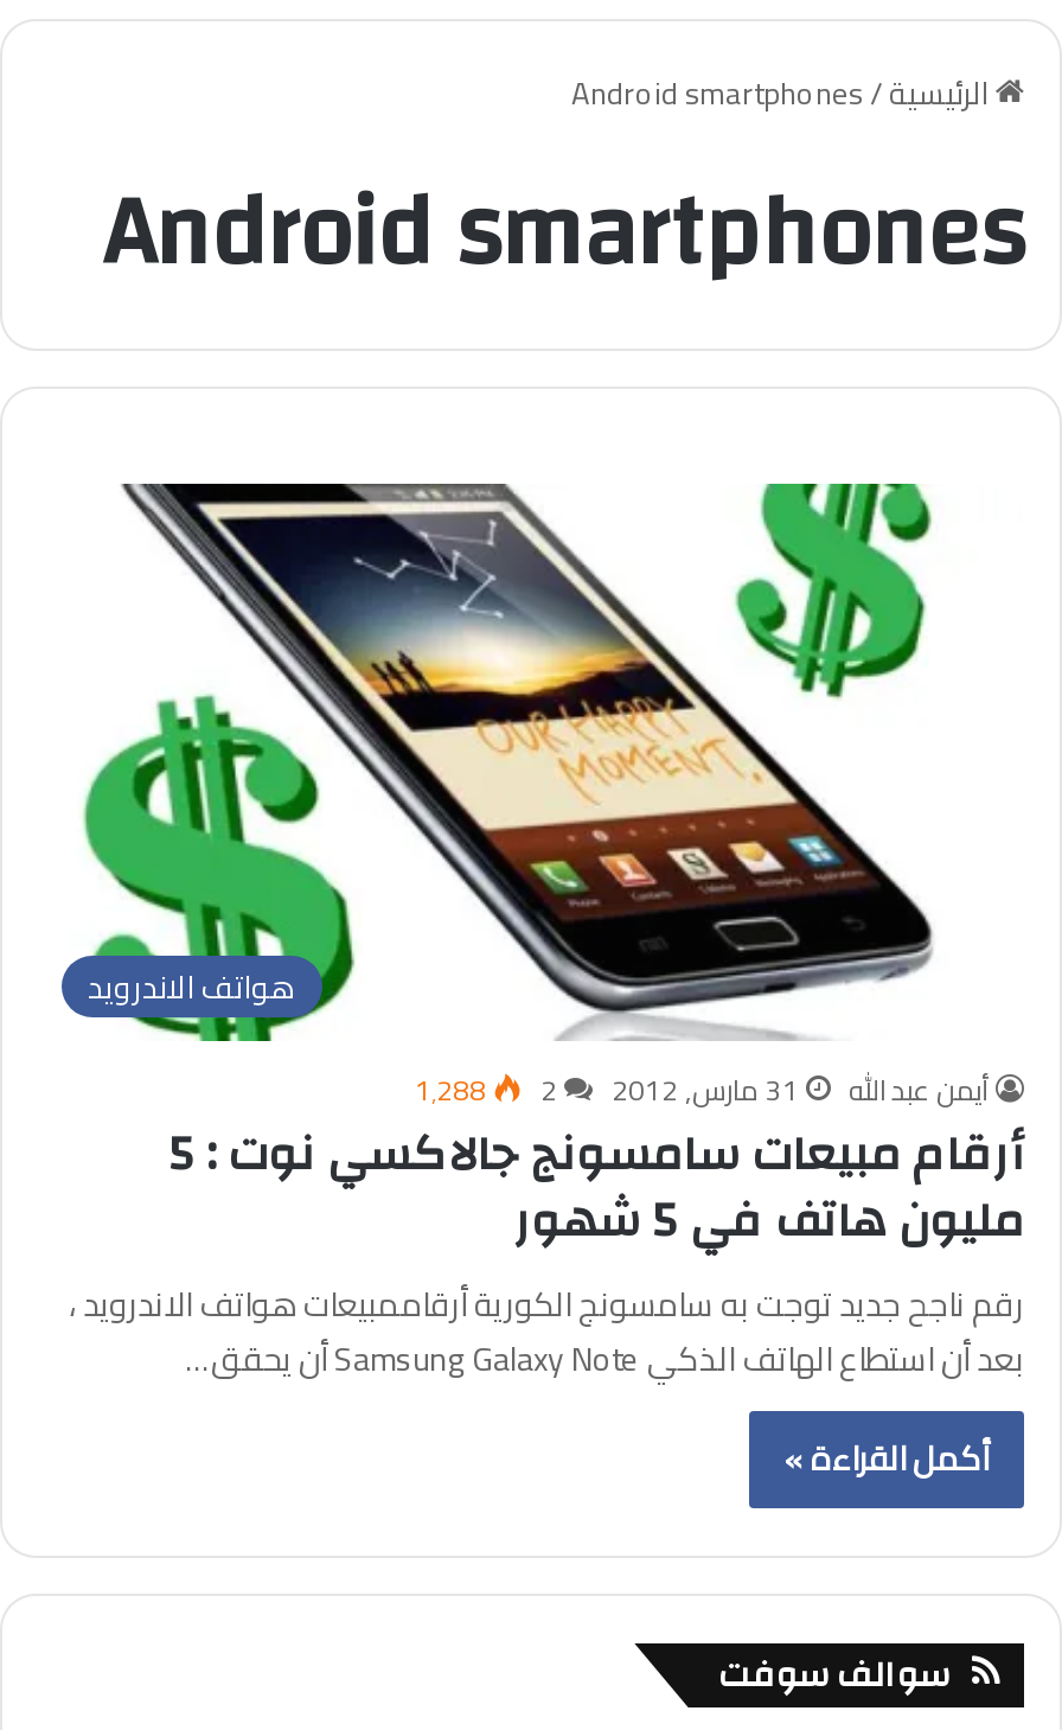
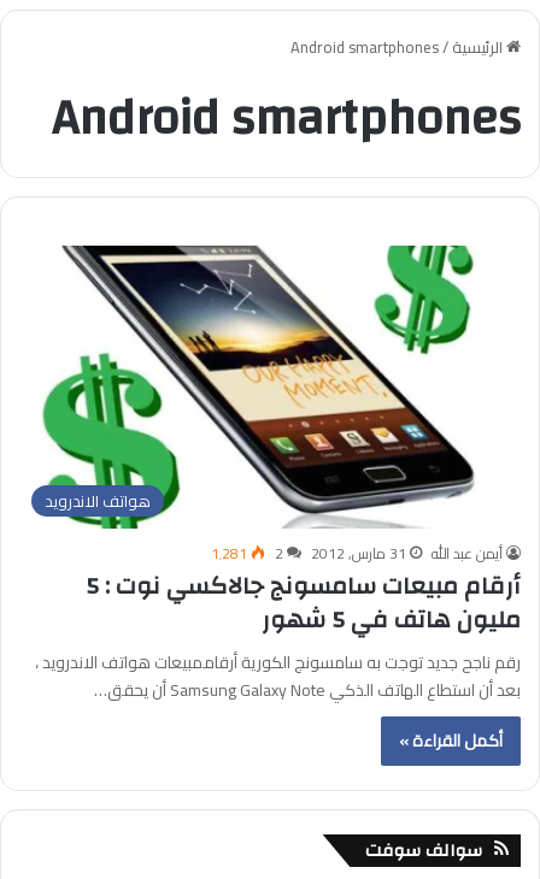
- 1٬288 2
+ 1٬281 2
